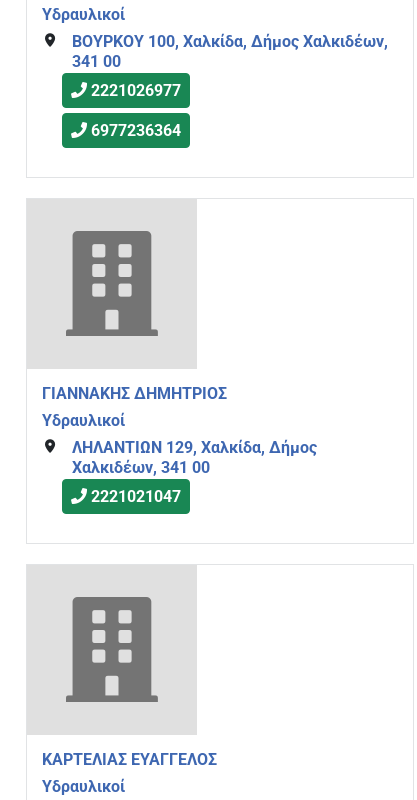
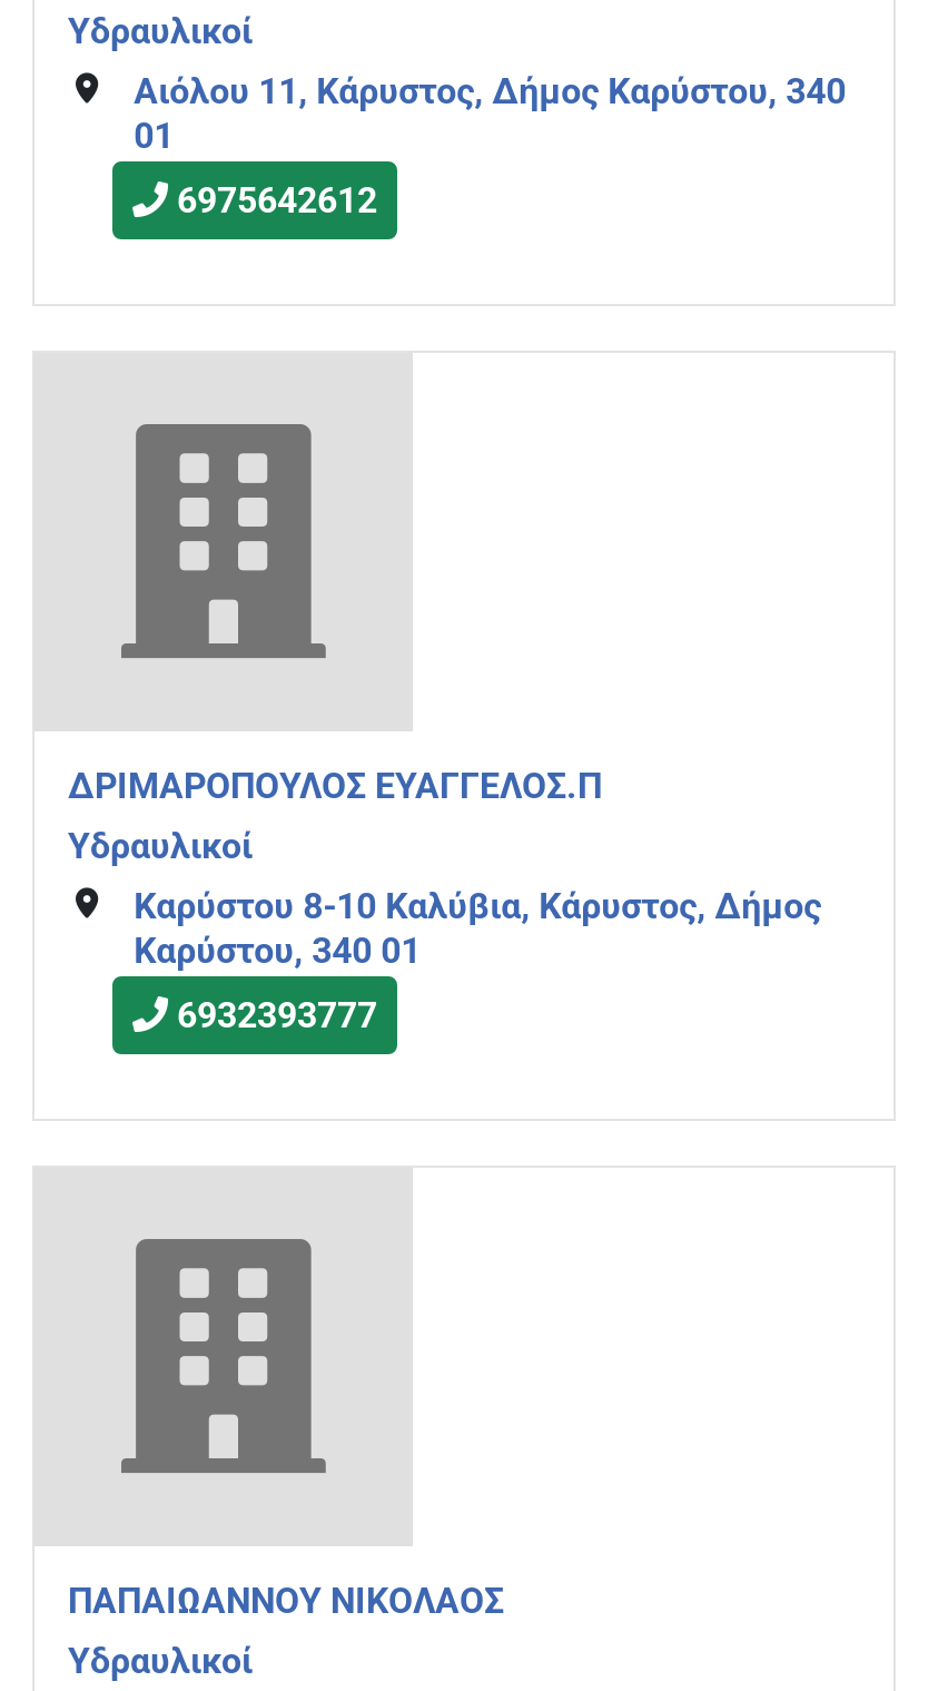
- ΒΟΥΡΚΟΥ 100, Χαλκίδα, Δήμος Χαλκιδέων,
- 341 00
- 2221026977
- 6977236364
+ Αιόλου 11, Κάρυστος, Δήμος Καρύστου, 340
+ 01
+ 6975642612

- ΓΙΑΝΝΑΚΗΣ ΔΗΜΗΤΡΙΟΣ
+ ΔΡΙΜΑΡΟΠΟΥΛΟΣ ΕΥΑΓΓΕΛΟΣ.Π

- ΛΗΛΑΝΤΙΩΝ 129, Χαλκίδα, Δήμος
- Χαλκιδέων, 341 00
+ Καρύστου 8-10 Καλύβια, Κάρυστος, Δήμος
+ Καρύστου, 340 01

- 2221021047
+ 6932393777

- ΚΑΡΤΕΛΙΑΣ ΕΥΑΓΓΕΛΟΣ
+ ΠΑΠΑΙΩΑΝΝΟΥ ΝΙΚΟΛΑΟΣ
